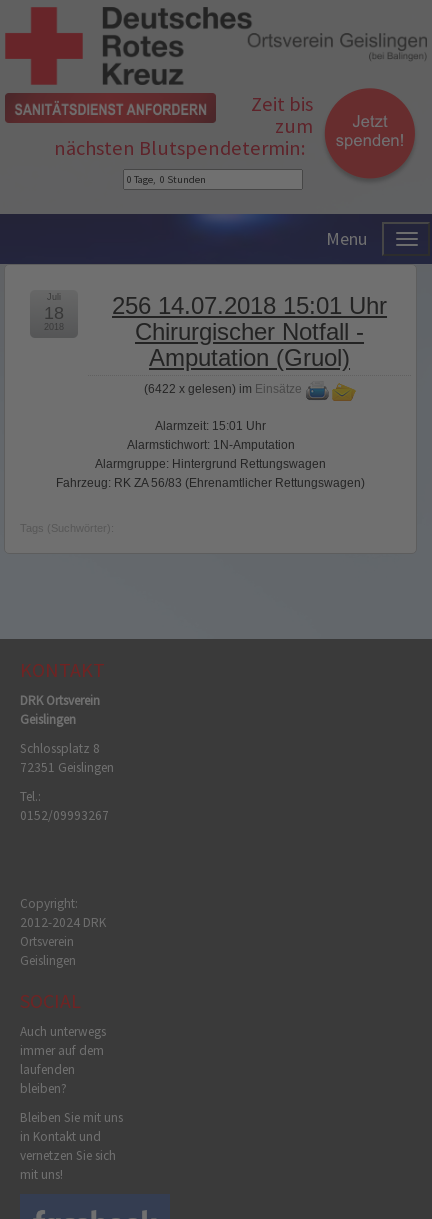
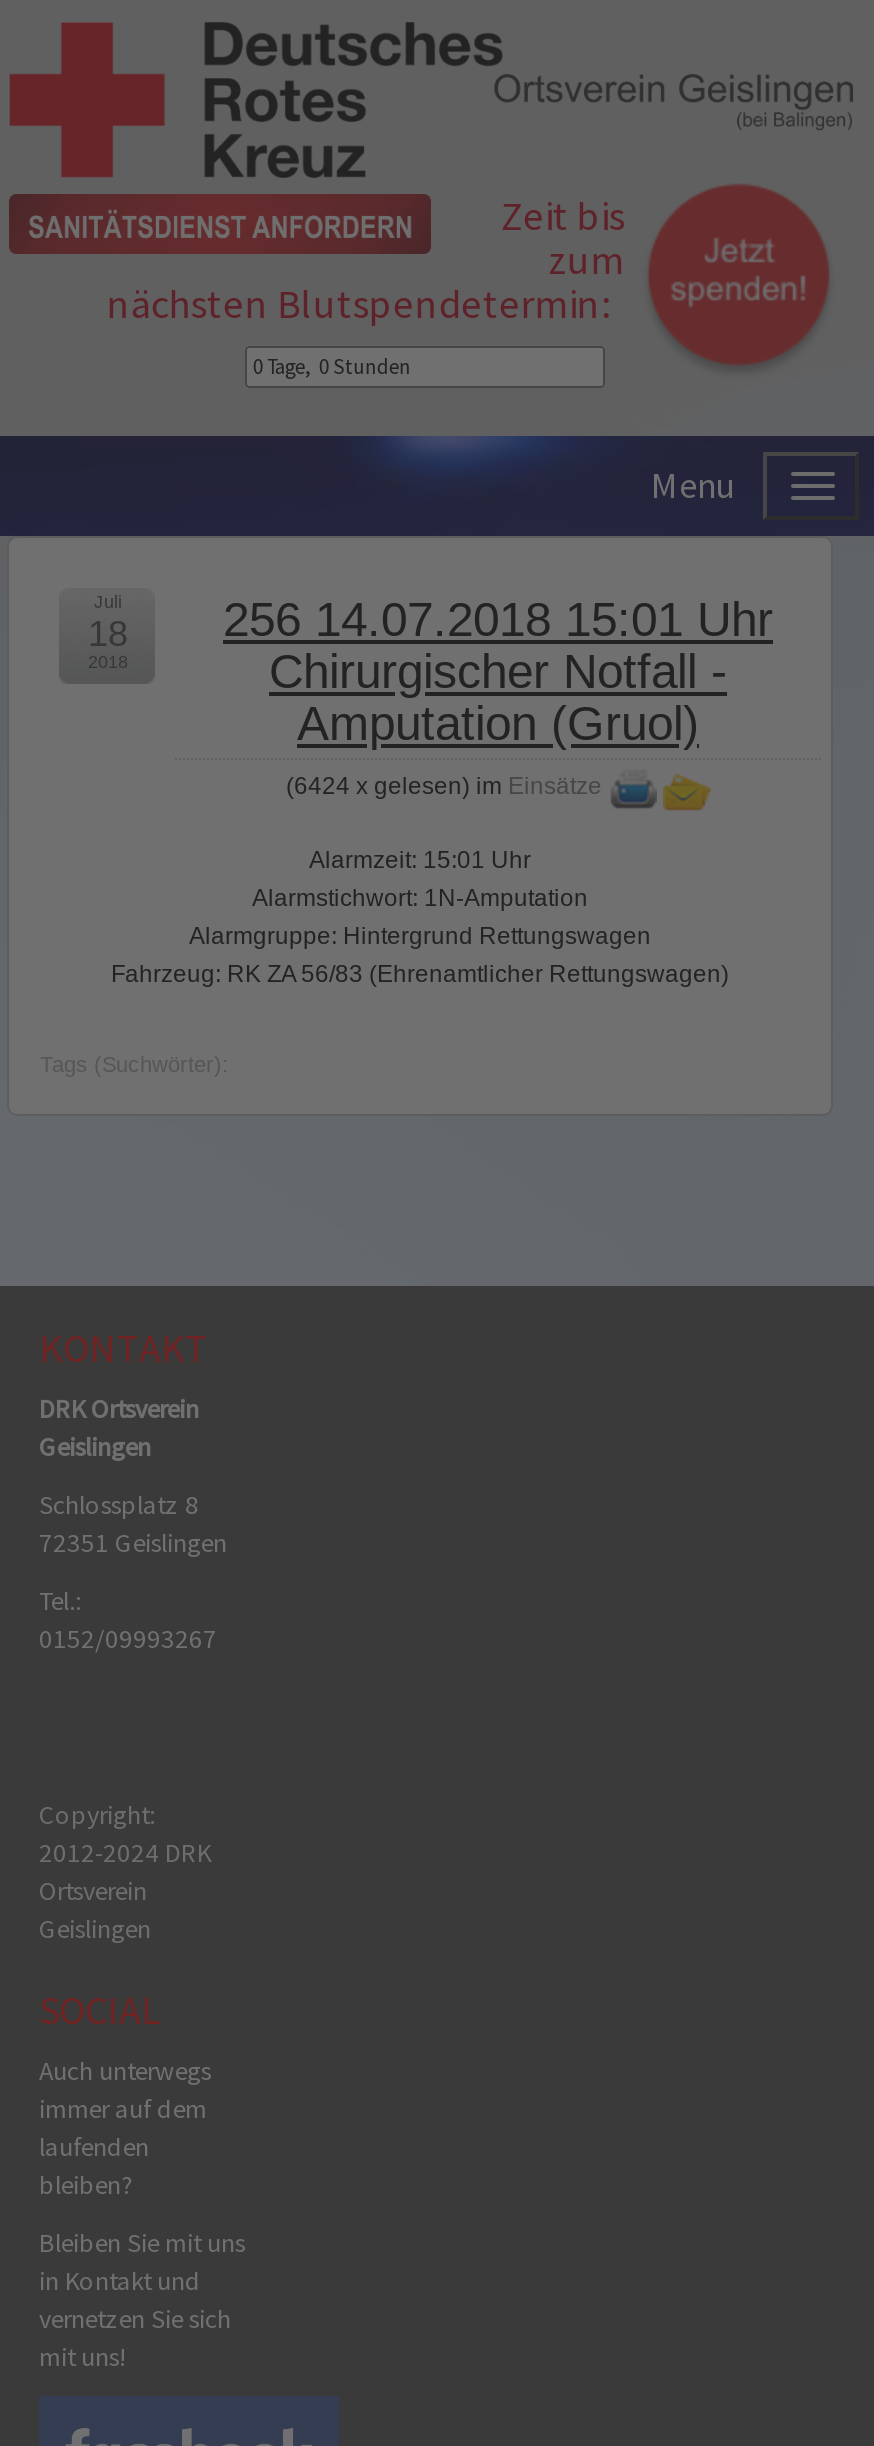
- (6422 x gelesen) im Einsätze
+ (6424 x gelesen) im Einsätze
